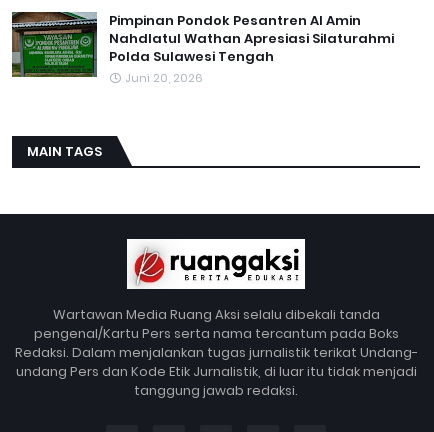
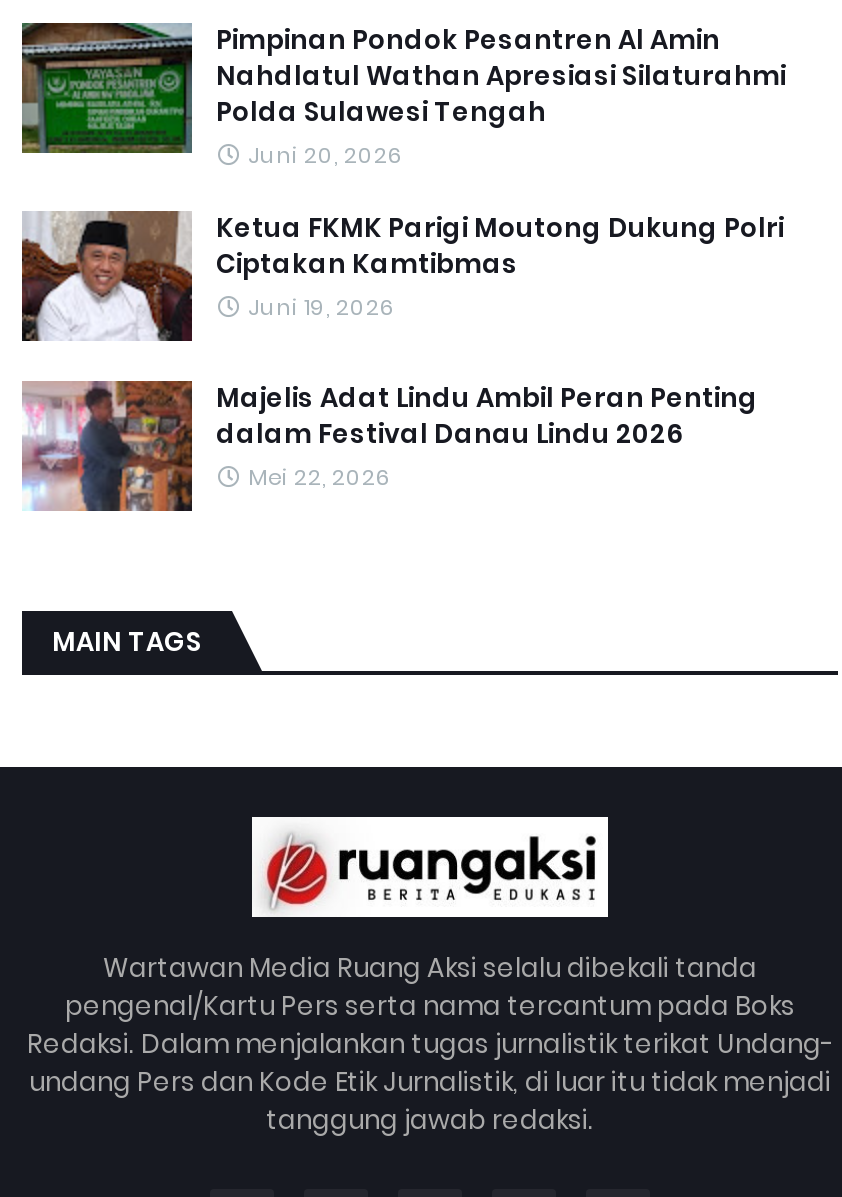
+ [image]
+ Ketua FKMK Parigi Moutong Dukung Polri
+ Ciptakan Kamtibmas
+ Juni 19, 2026
+ Majelis Adat Lindu Ambil Peran Penting
+ dalam Festival Danau Lindu 2026
+ Mei 22, 2026

+ [image]
